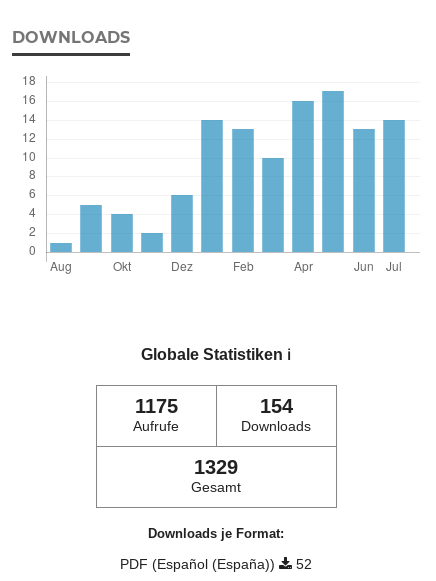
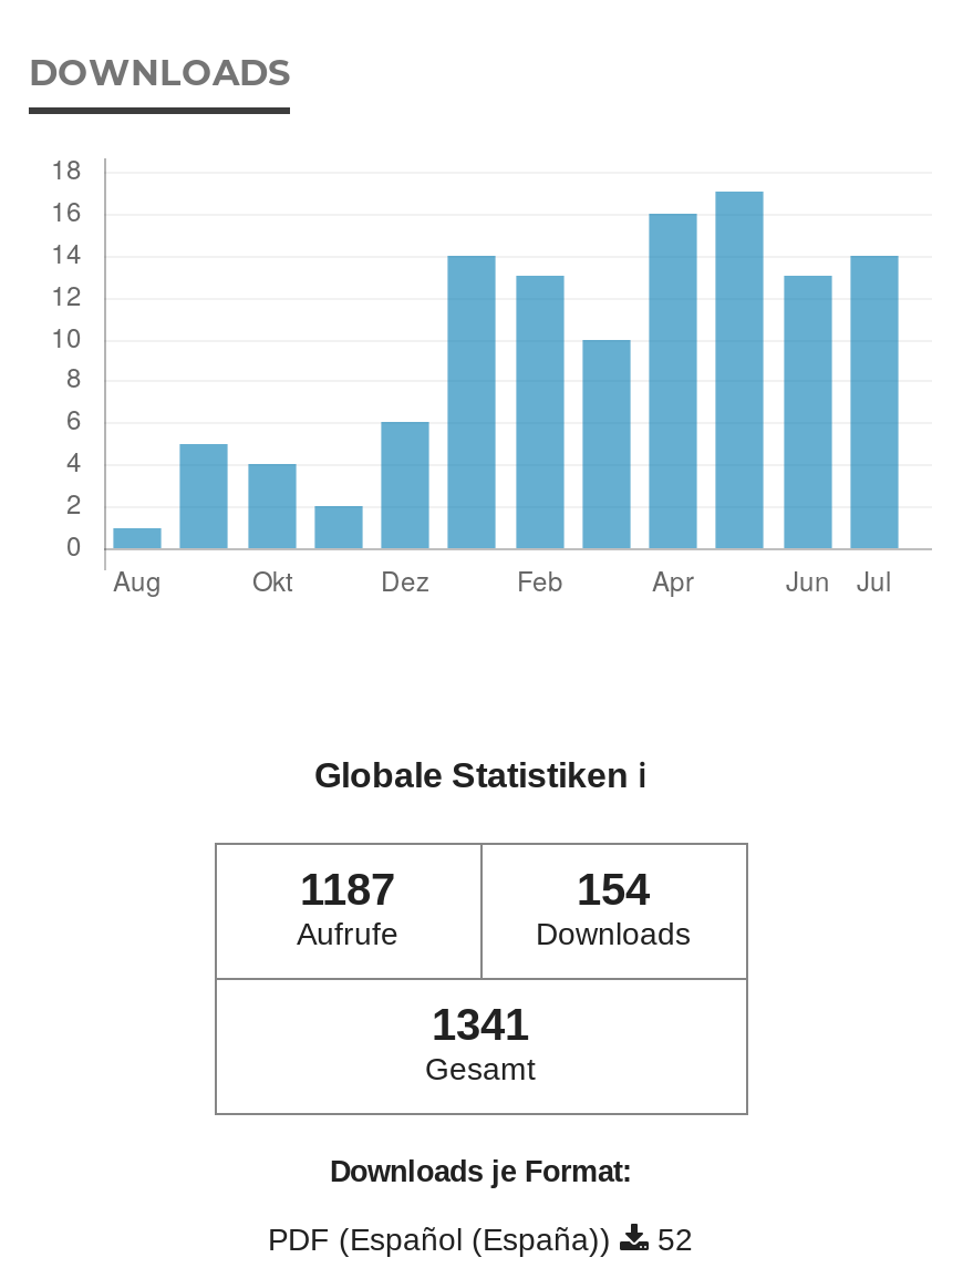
- 1175
+ 1187

- 1329
+ 1341
